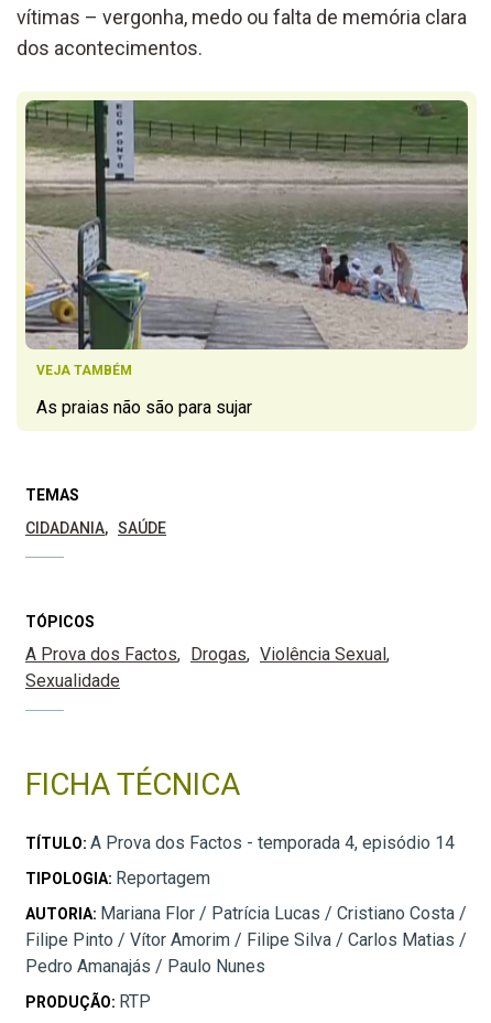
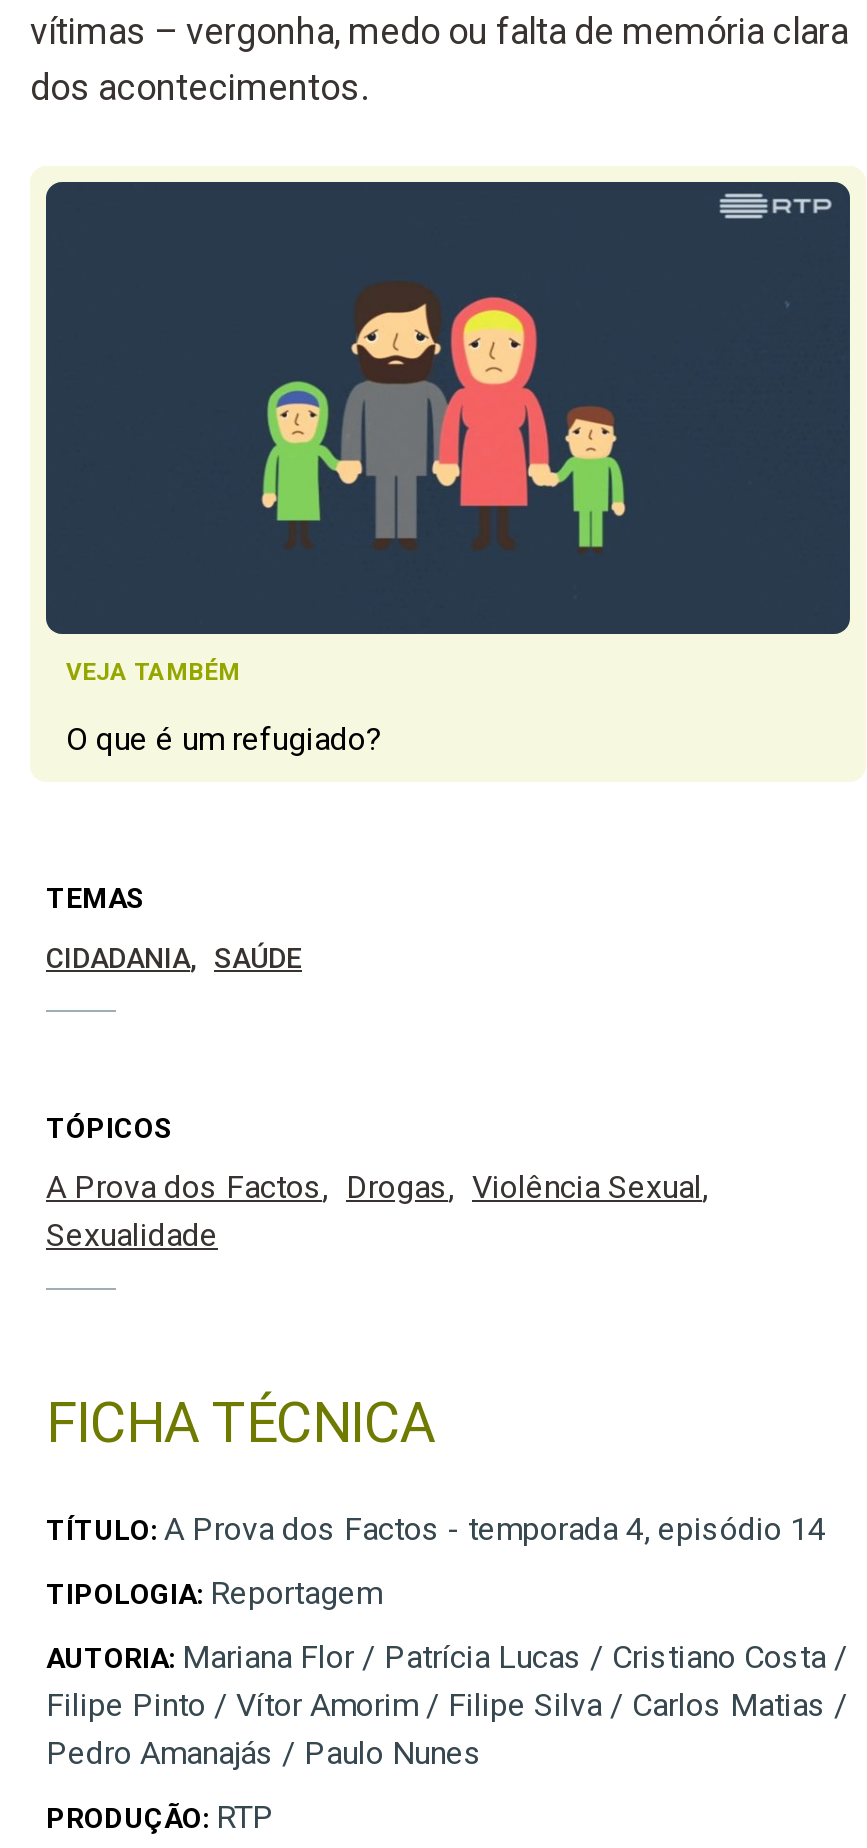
- [image]
+ [image]

- As praias não são para sujar
+ O que é um refugiado?
